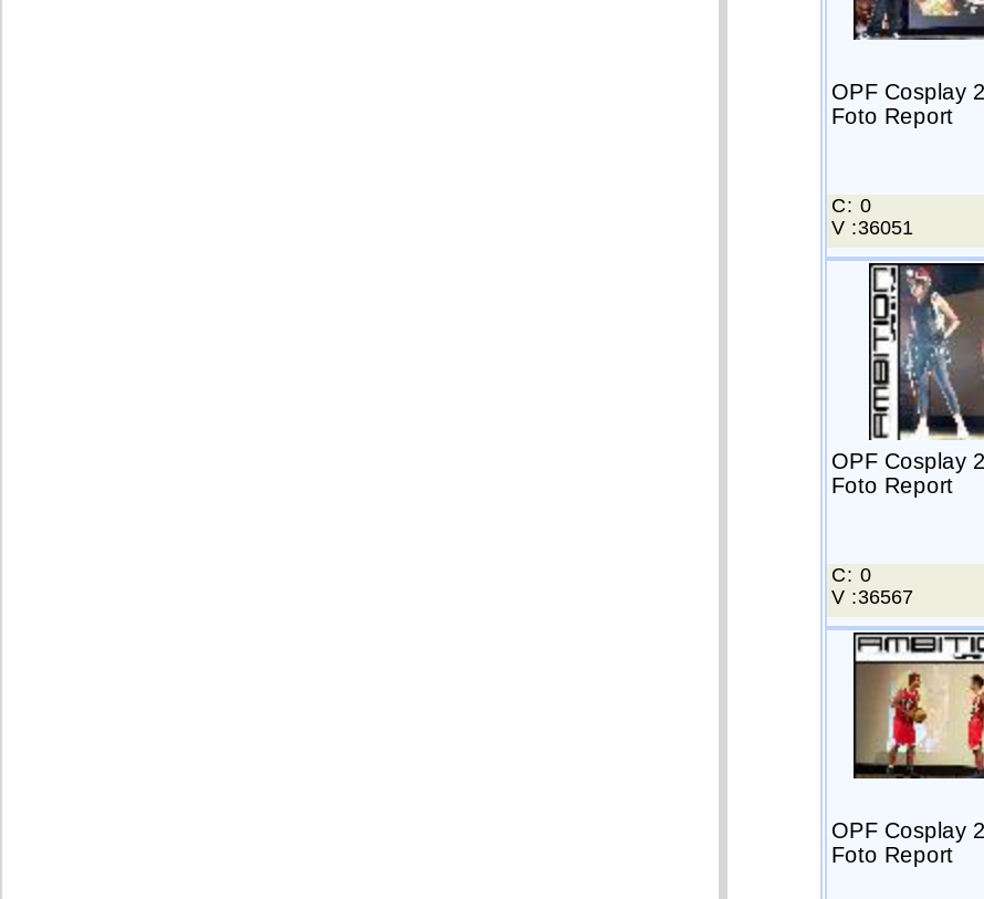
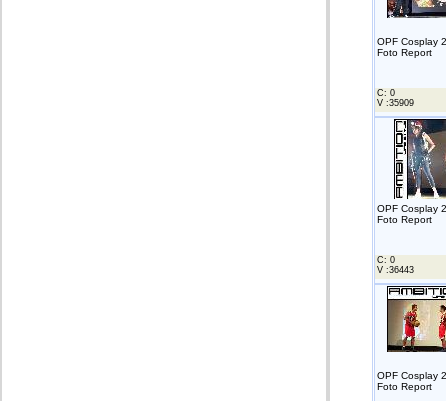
- V :36051
+ V :35909

- V :36567
+ V :36443
